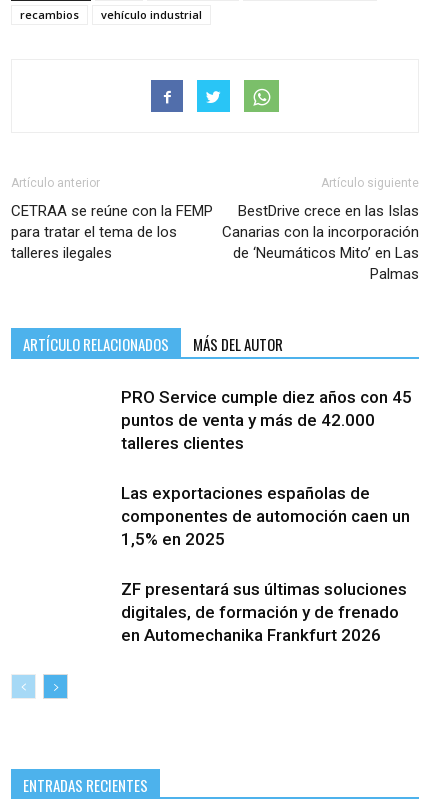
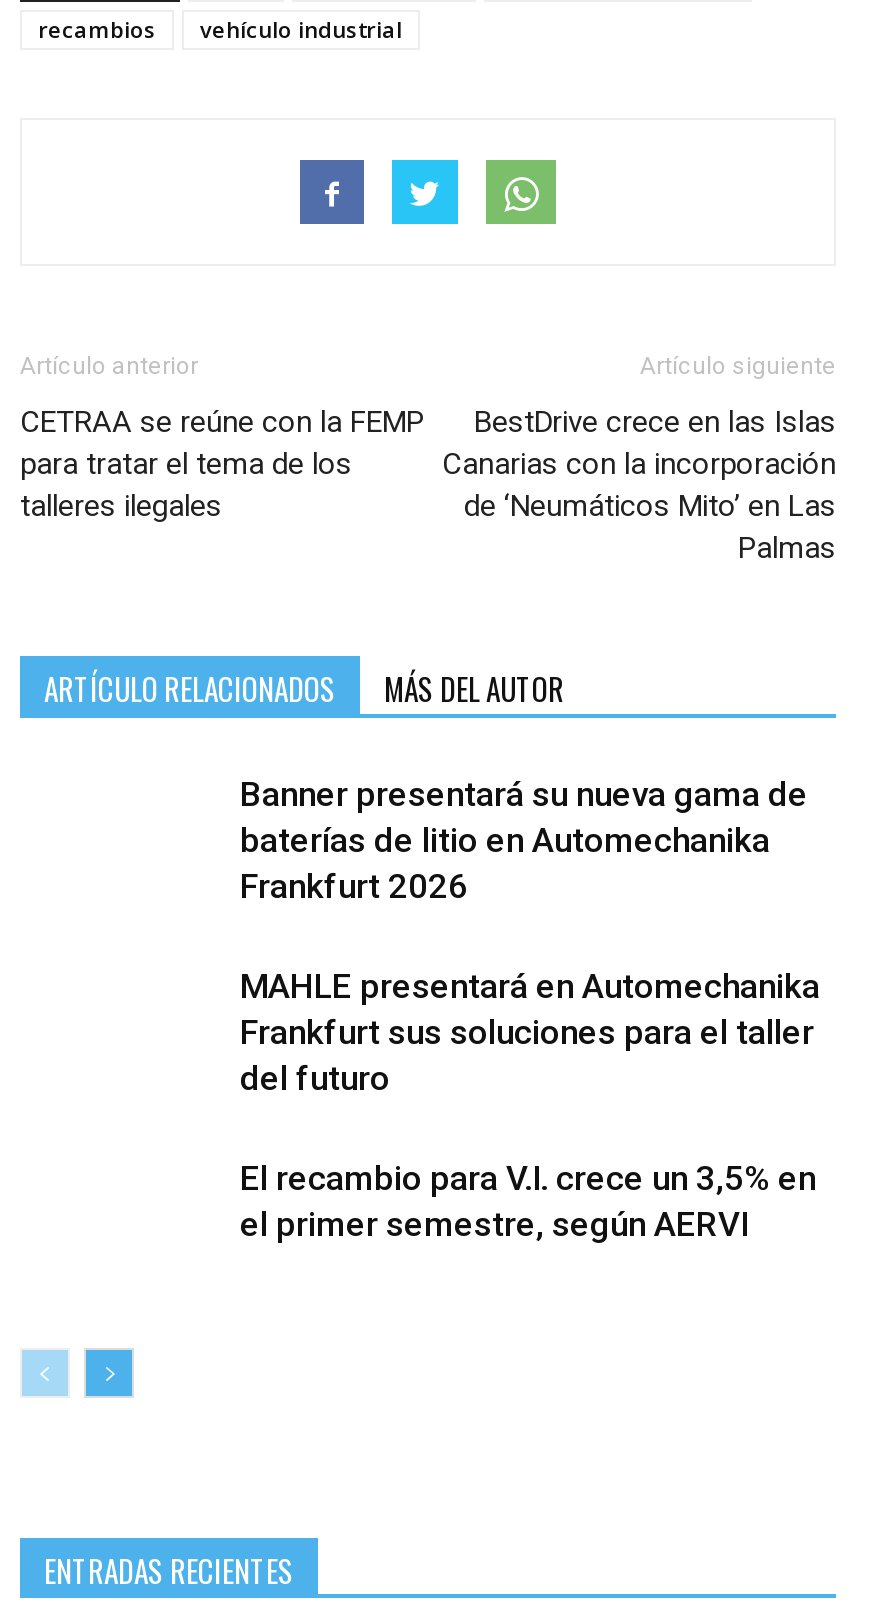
- PRO Service cumple diez años con 45
- puntos de venta y más de 42.000
- talleres clientes
+ Banner presentará su nueva gama de
+ baterías de litio en Automechanika
+ Frankfurt 2026

- Las exportaciones españolas de
- componentes de automoción caen un
- 1,5% en 2025
+ MAHLE presentará en Automechanika
+ Frankfurt sus soluciones para el taller
+ del futuro

- ZF presentará sus últimas soluciones
- digitales, de formación y de frenado
- en Automechanika Frankfurt 2026
+ El recambio para V.I. crece un 3,5% en
+ el primer semestre, según AERVI
